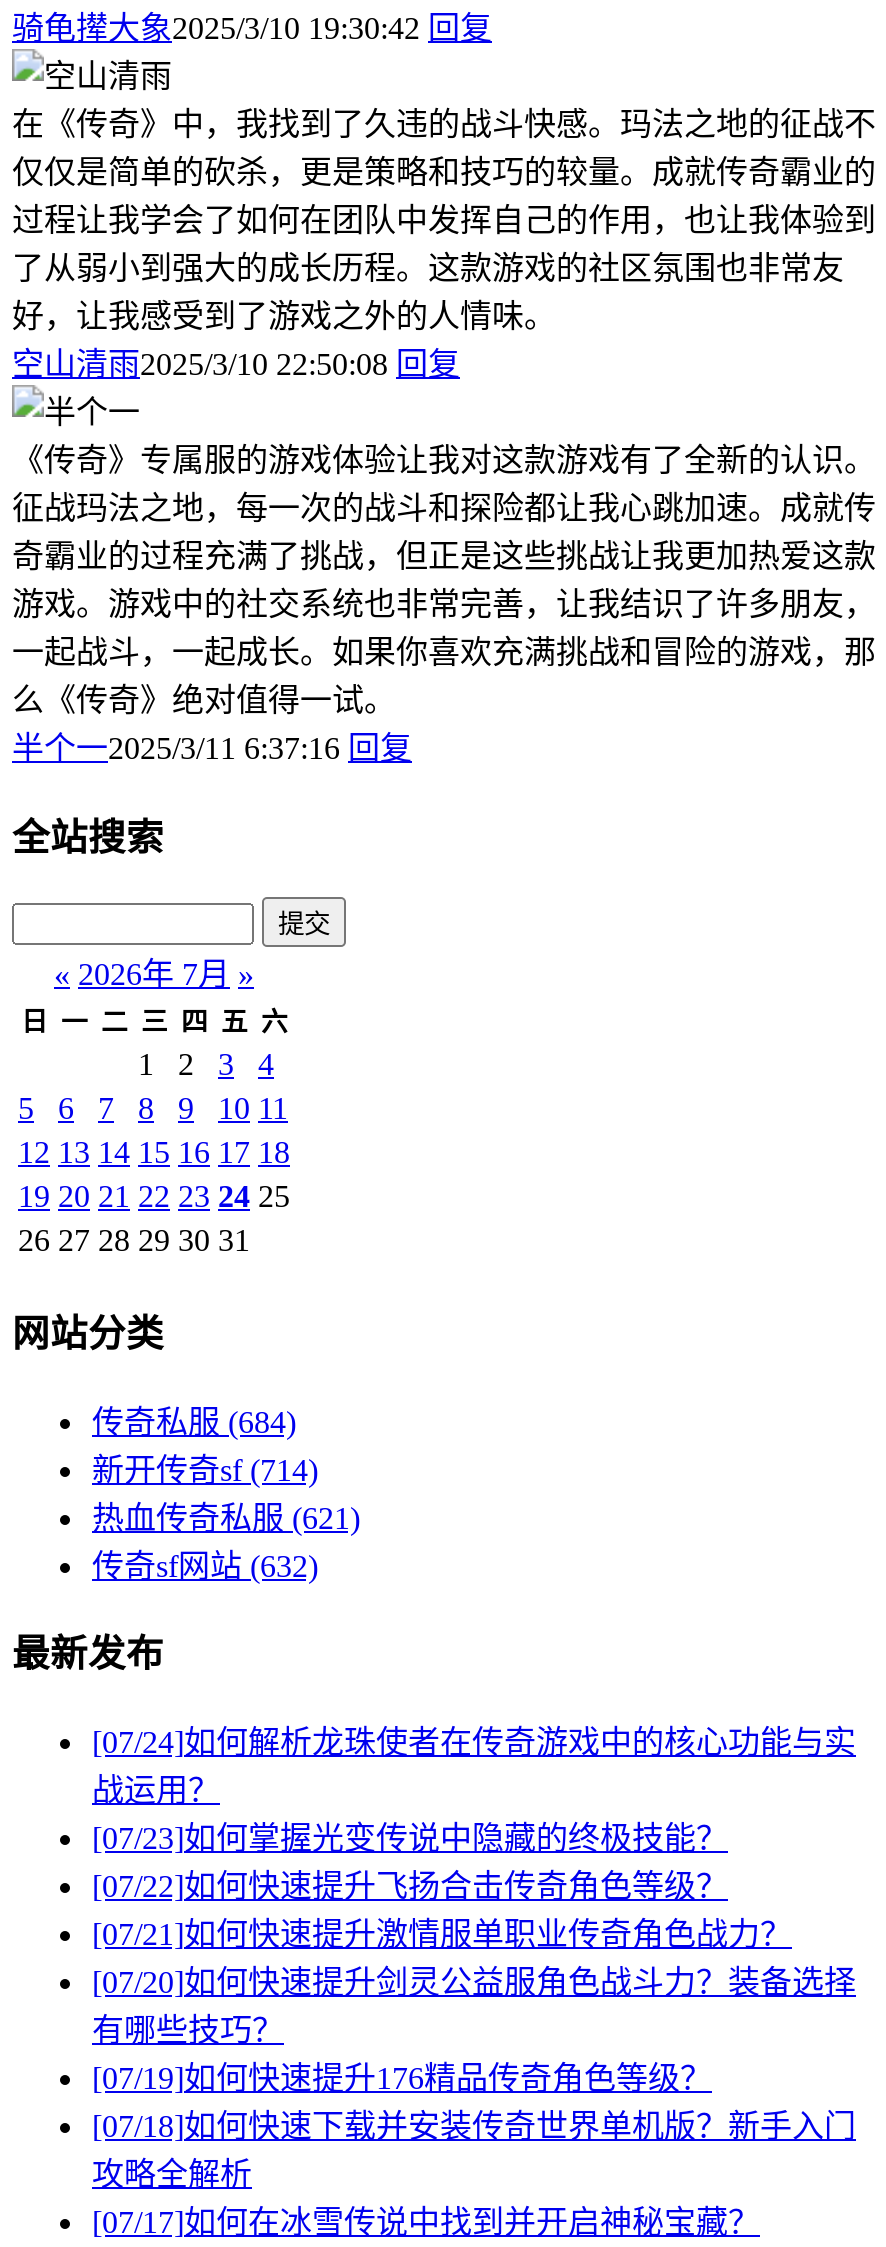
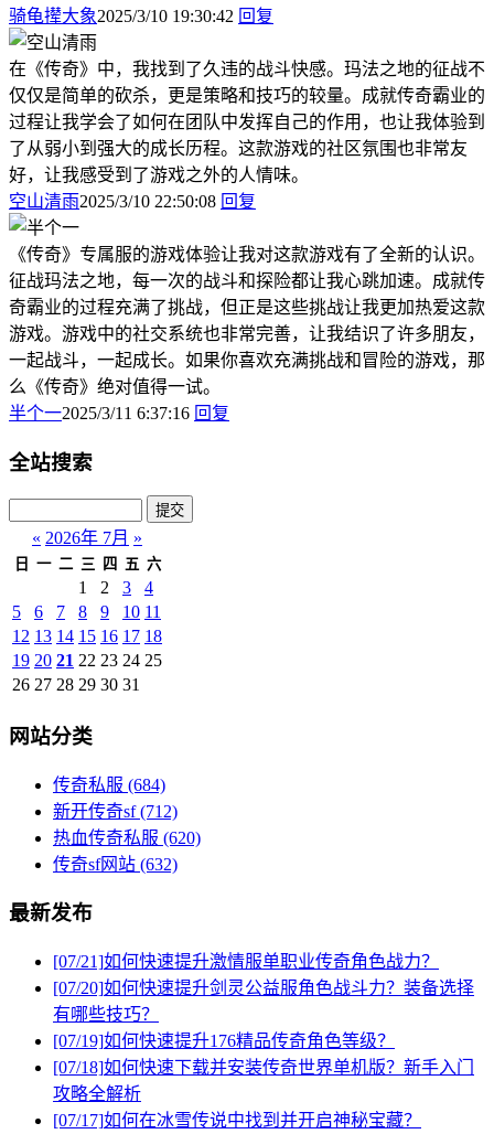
- 新开传奇sf (714)
+ 新开传奇sf (712)

- 热血传奇私服(621)
+ 热血传奇私服(620)

- [07/24]如何解析龙珠使者在传奇游戏中的核心功能与实
- 战运用？
- [07/23]如何掌握光变传说中隐藏的终极技能？
- [07/22]如何快速提升飞扬合击传奇角色等级？
